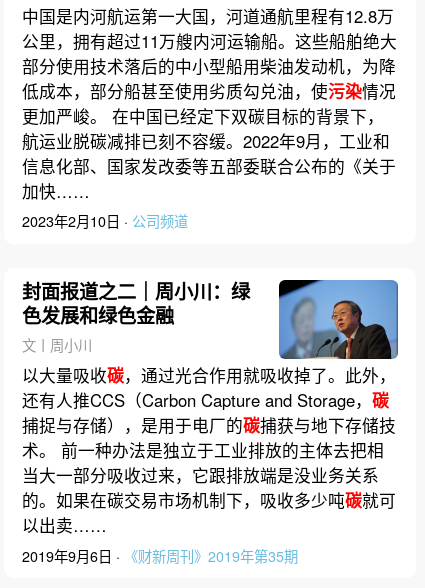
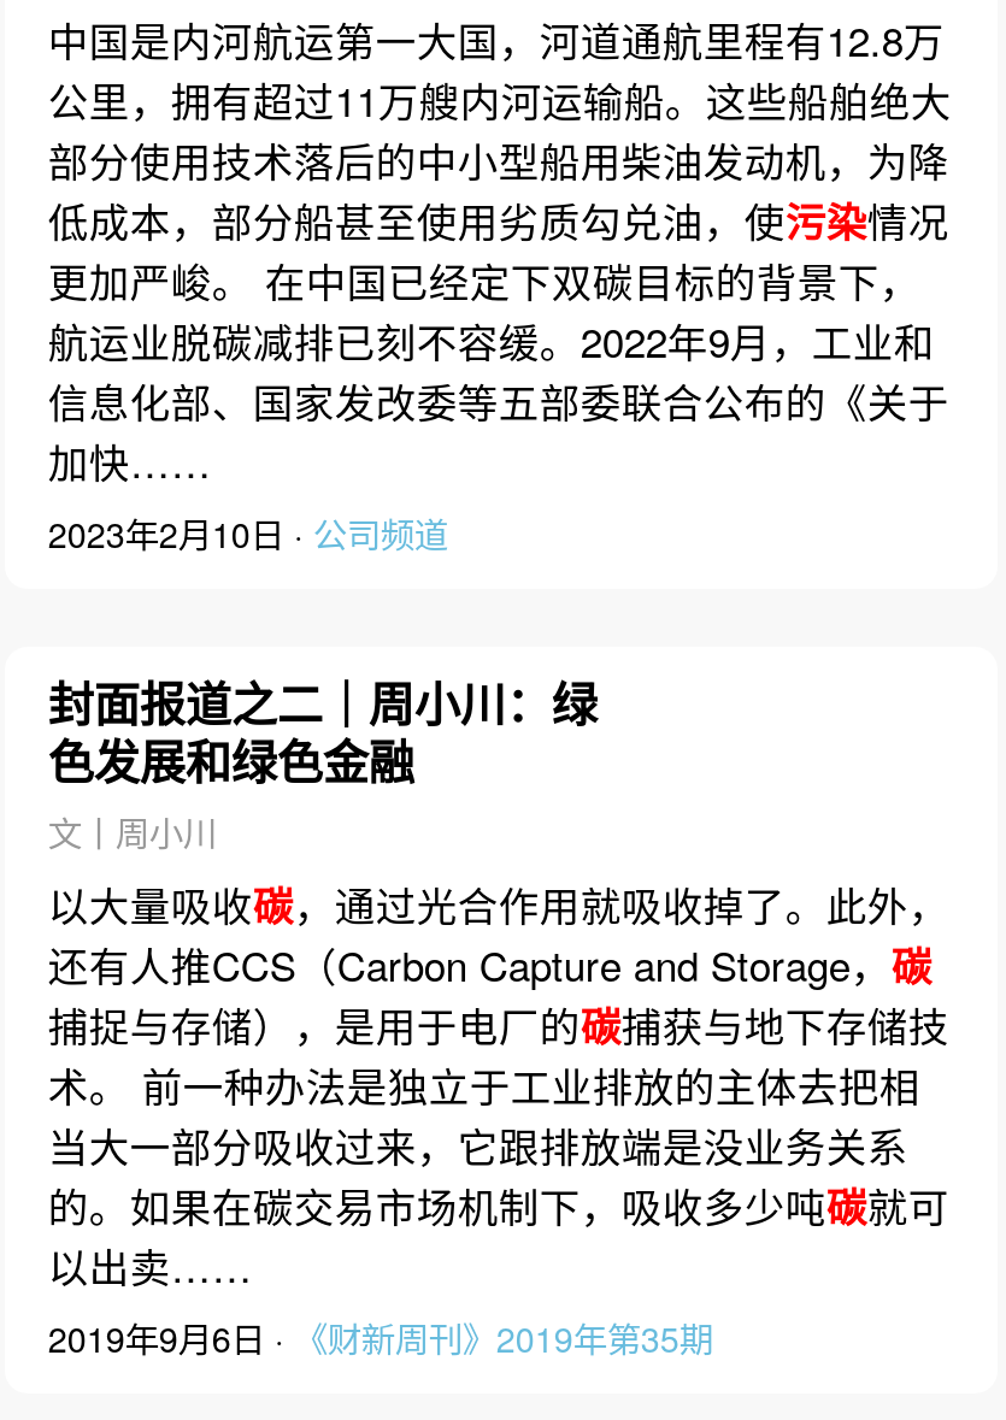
- [image]
